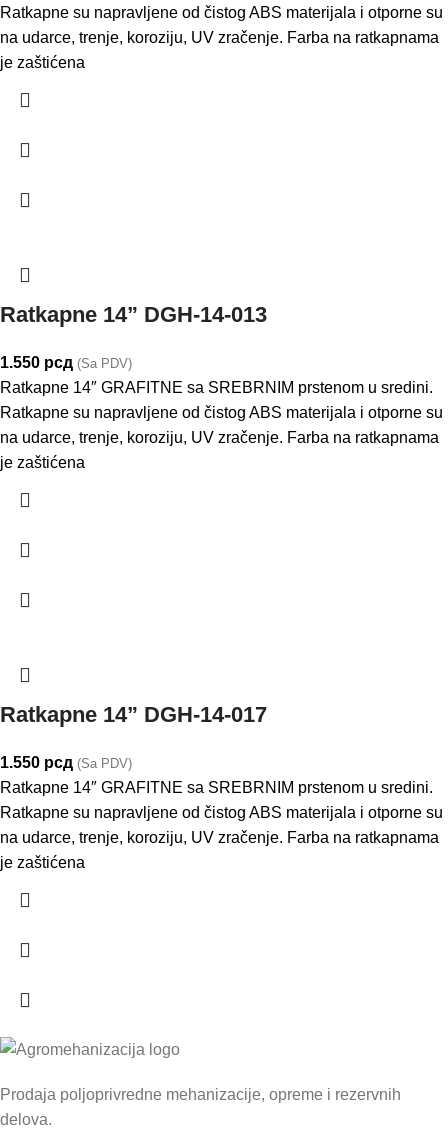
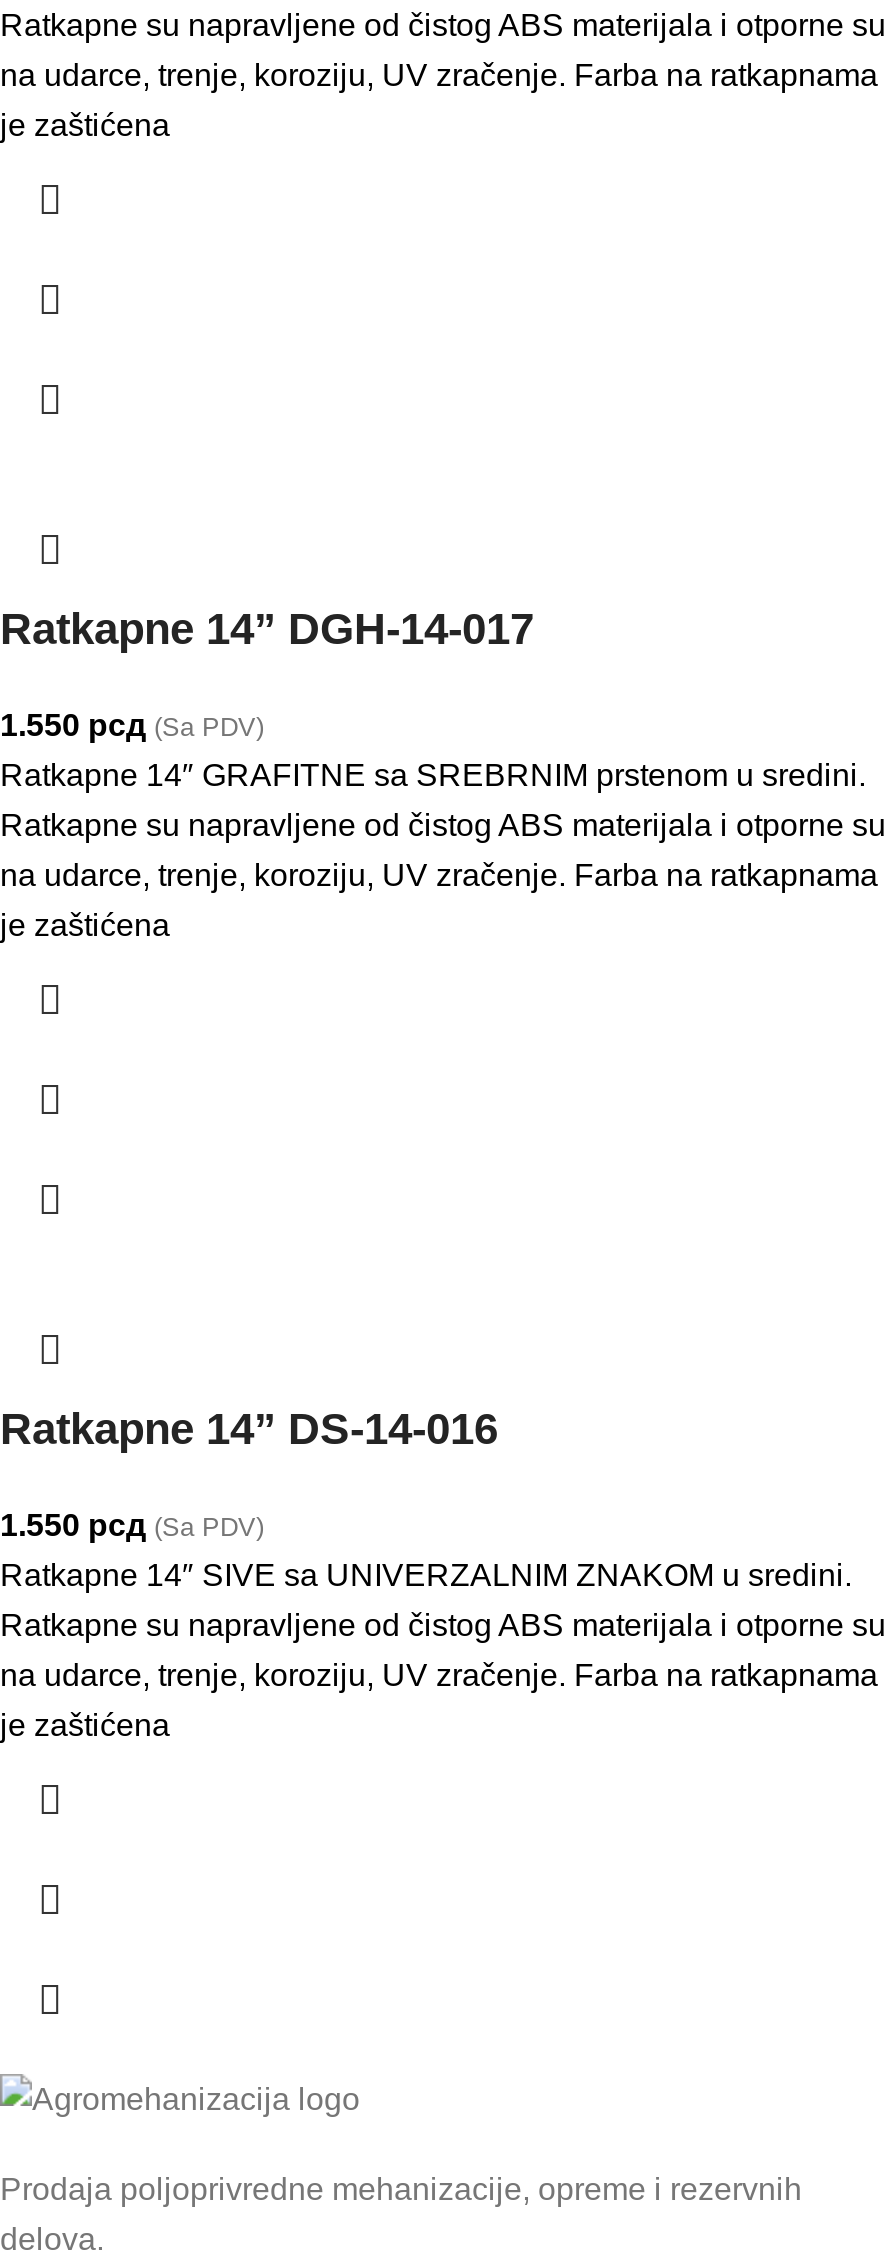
- Ratkapne 14” DGH-14-013
+ Ratkapne 14” DGH-14-017

- Ratkapne 14” DGH-14-017
+ Ratkapne 14” DS-14-016

- Ratkapne 14″ GRAFITNE sa SREBRNIM prstenom u sredini.
+ Ratkapne 14″ SIVE sa UNIVERZALNIM ZNAKOM u sredini.
